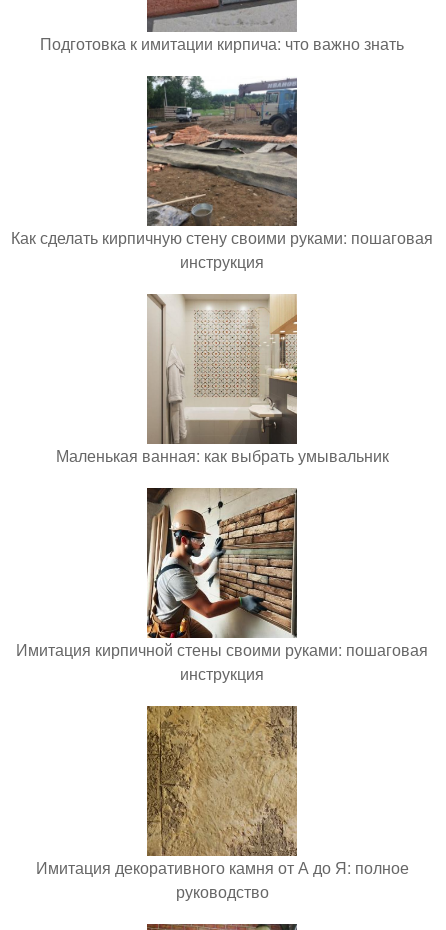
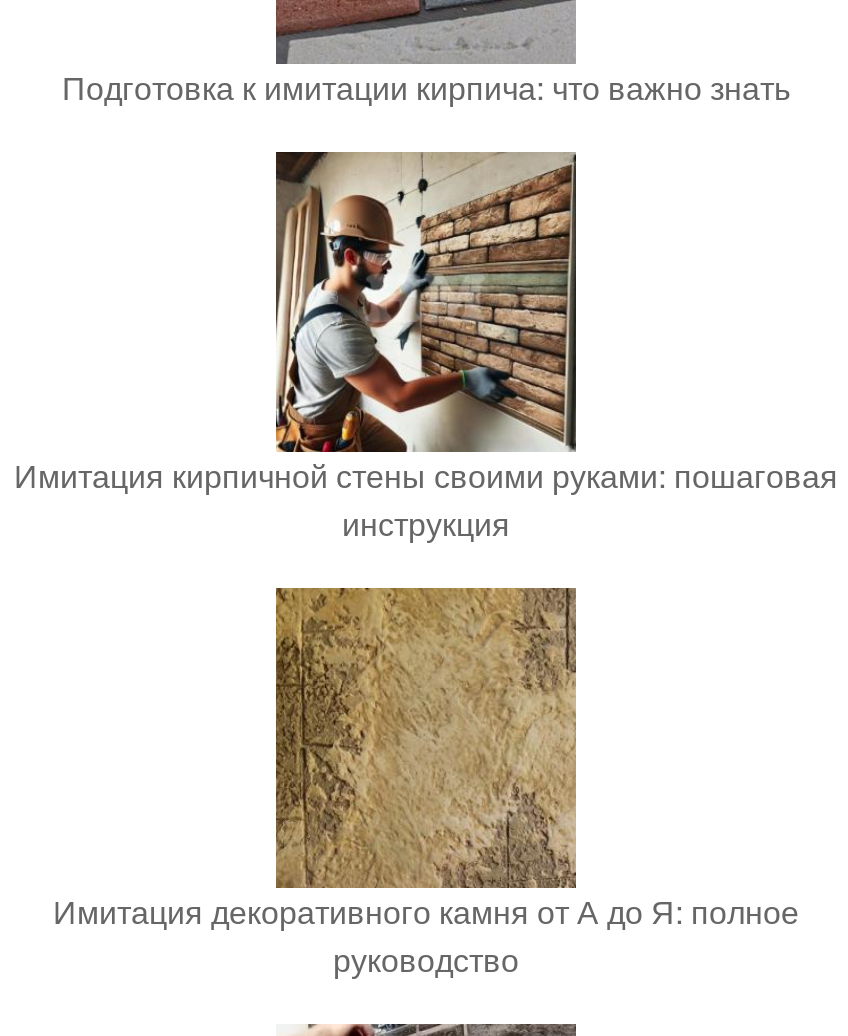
- [image]
- Как сделать кирпичную стену своими руками: пошаговая
- инструкция

- [image]
- Маленькая ванная: как выбрать умывальник
